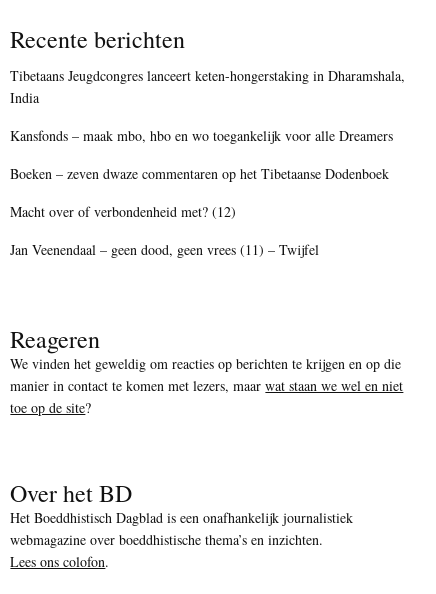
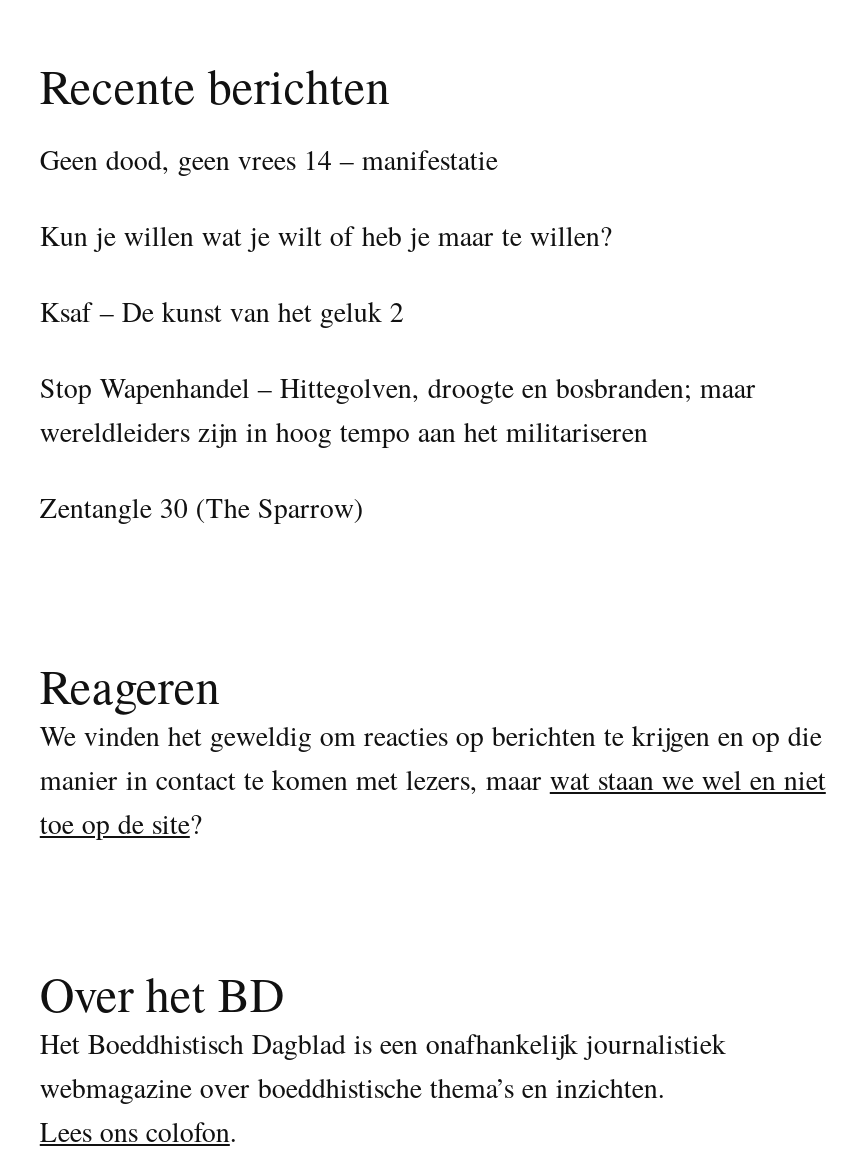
- Tibetaans Jeugdcongres lanceert keten-hongerstaking in Dharamshala,
- India
+ Geen dood, geen vrees 14 – manifestatie

- Kansfonds – maak mbo, hbo en wo toegankelijk voor alle Dreamers
+ Kun je willen wat je wilt of heb je maar te willen?

- Boeken – zeven dwaze commentaren op het Tibetaanse Dodenboek
+ Ksaf – De kunst van het geluk 2

- Macht over of verbondenheid met? (12)
+ Stop Wapenhandel – Hittegolven, droogte en bosbranden; maar
+ wereldleiders zijn in hoog tempo aan het militariseren

- Jan Veenendaal – geen dood, geen vrees (11) – Twijfel
+ Zentangle 30 (The Sparrow)
